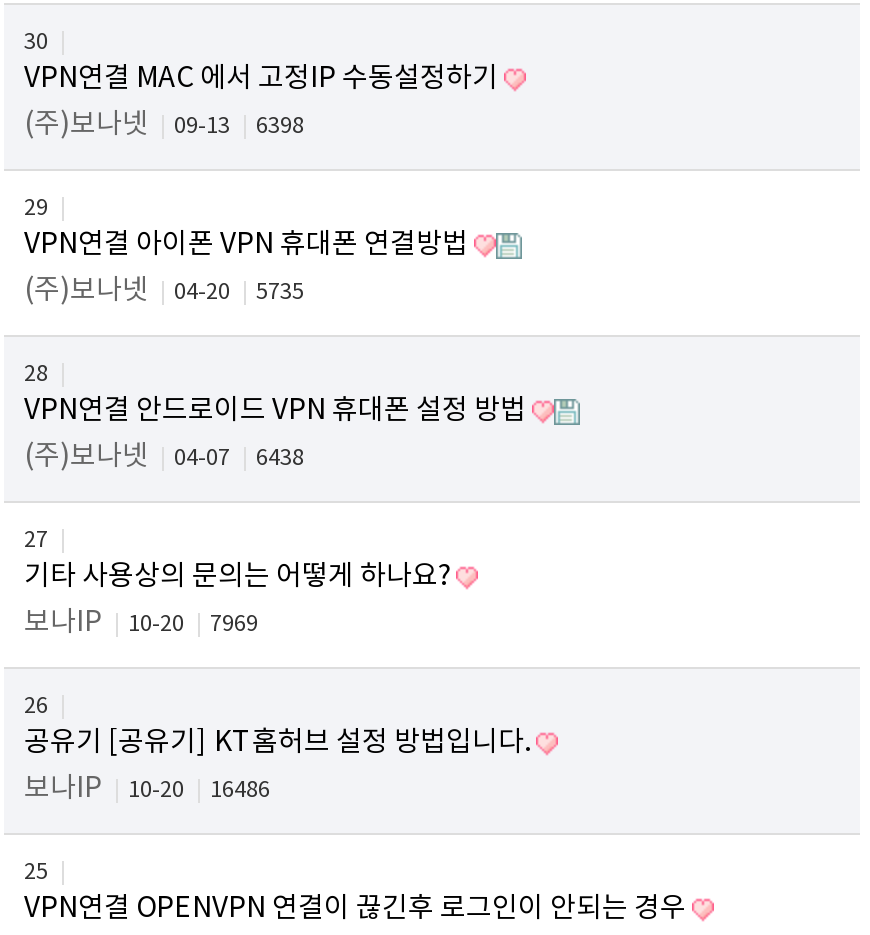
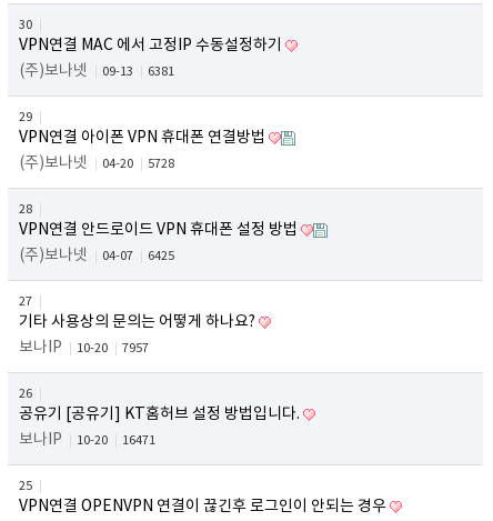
- (주)보나넷 09-13 6398
+ (주)보나넷 09-13 6381

- (주)보나넷 04-20 5735
+ (주)보나넷 04-20 5728

- (주)보나넷 04-07 6438
+ (주)보나넷 04-07 6425

- 7969
+ 7957

- 16486
+ 16471
